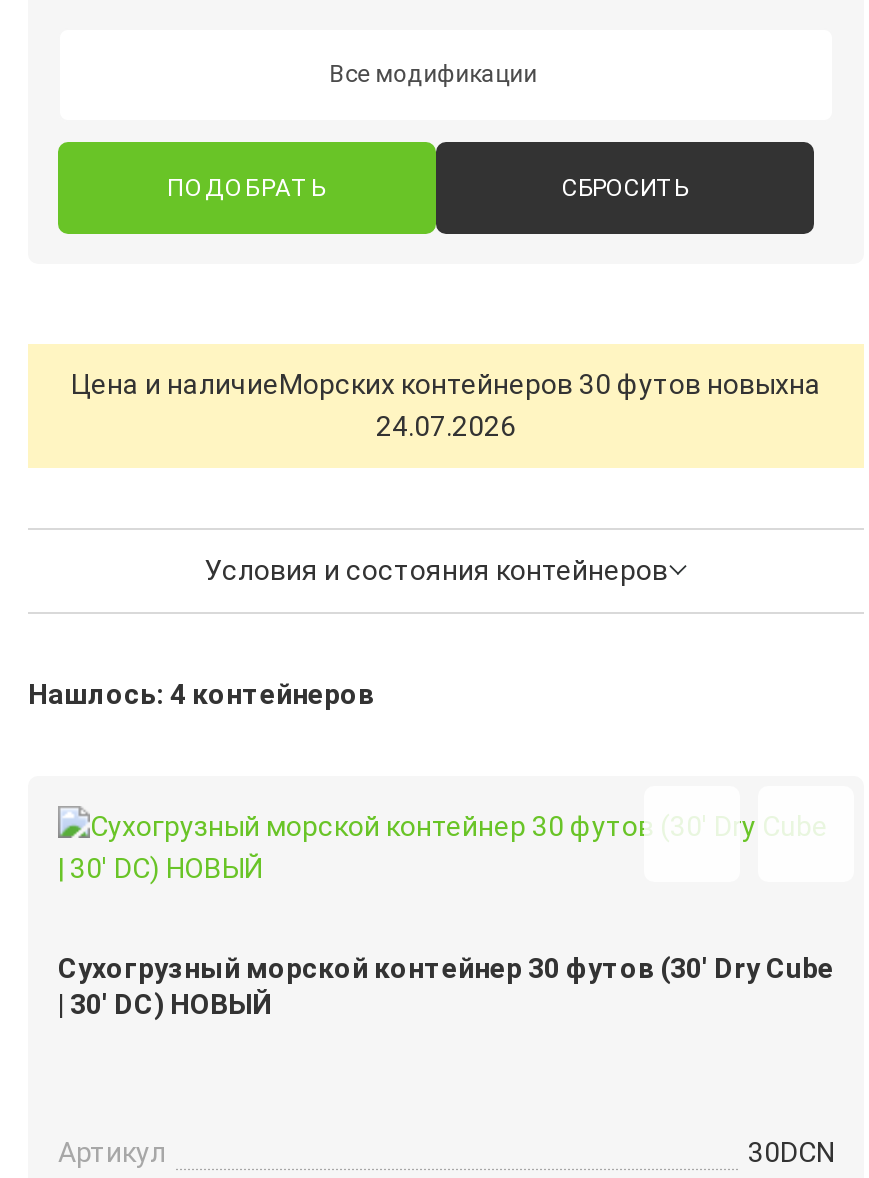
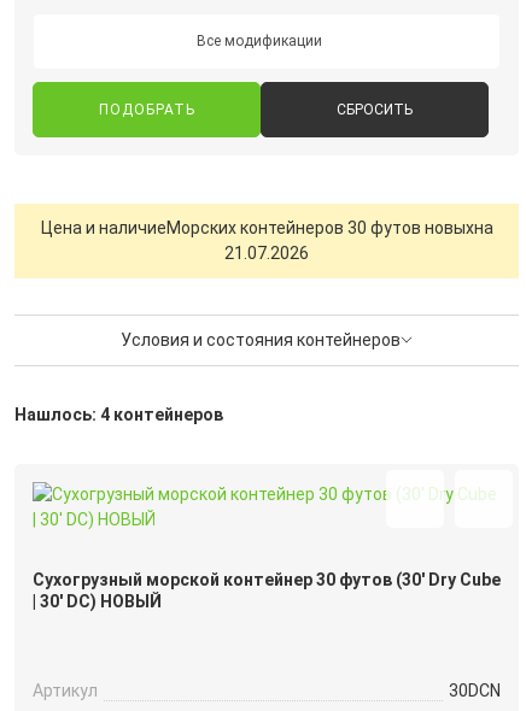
- 24.07.2026
+ 21.07.2026
